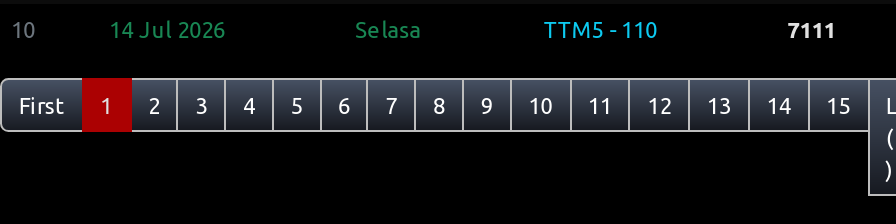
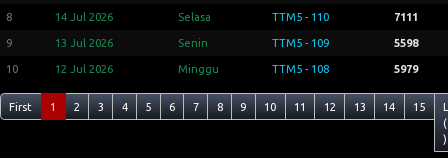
- 10
+ 8

+ 9
+ 13 Jul 2026
+ Senin
+ TTM5 - 109
+ 5598
+ 10
+ 12 Jul 2026
+ Minggu
+ TTM5 - 108
+ 5979
